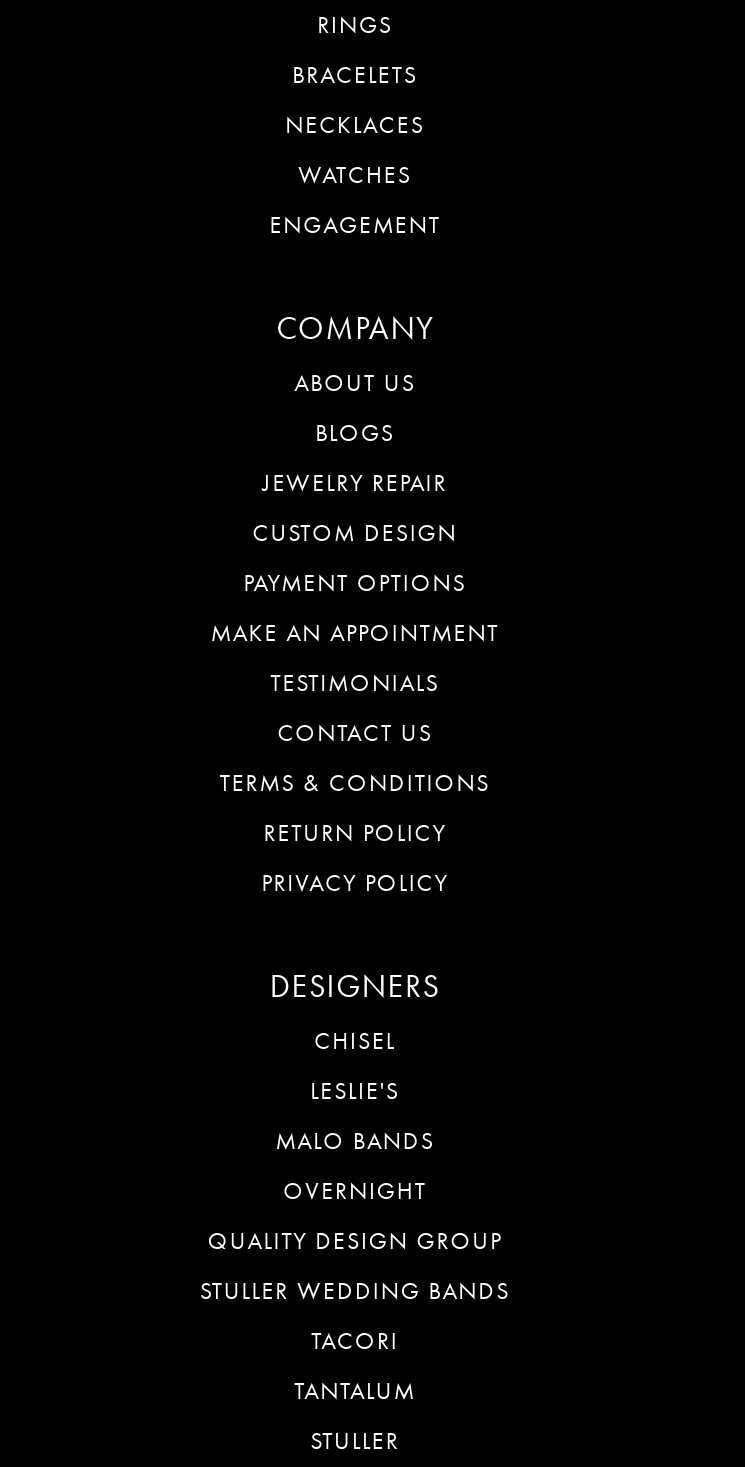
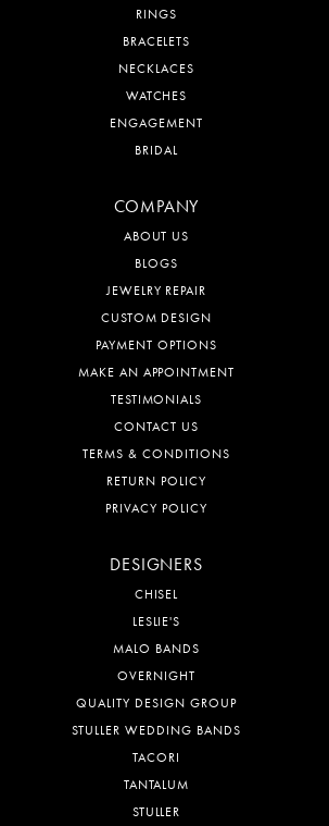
+ BRIDAL
